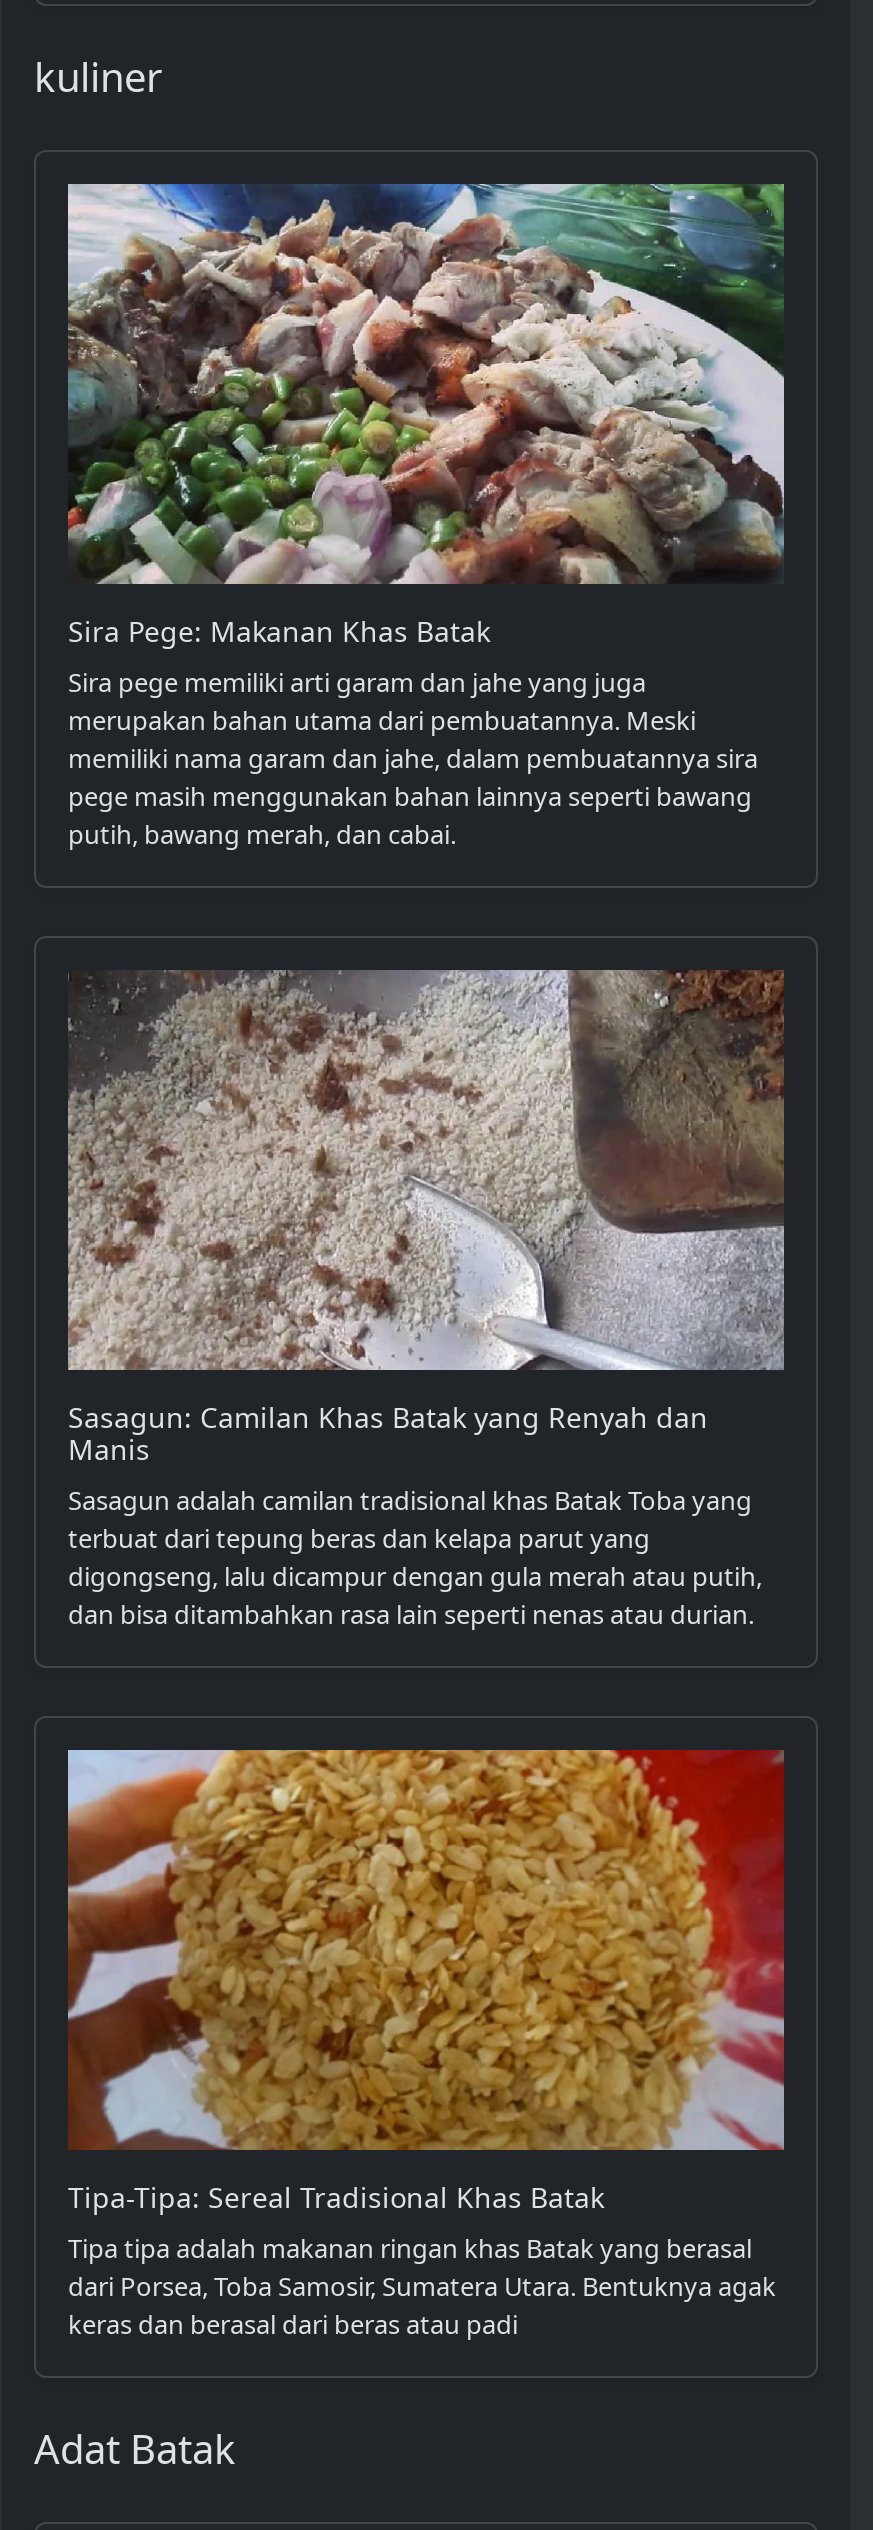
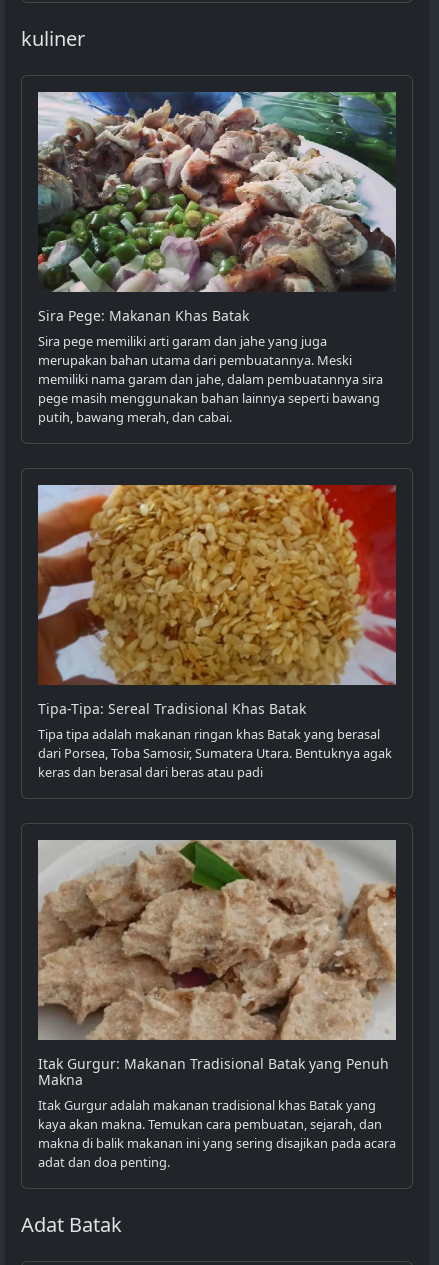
- [image]
- Sasagun: Camilan Khas Batak yang Renyah dan
- Manis
- Sasagun adalah camilan tradisional khas Batak Toba yang
- terbuat dari tepung beras dan kelapa parut yang
- digongseng, lalu dicampur dengan gula merah atau putih,
- dan bisa ditambahkan rasa lain seperti nenas atau durian.

moved up: [image] | Tipa-Tipa: Sereal Tradisional Khas Batak | Tipa tipa adalah makanan ringan khas Batak yang berasal | dari Porsea, Toba Samosir, Sumatera Utara. Bentuknya agak | keras dan berasal dari beras atau padi

+ [image]
+ Itak Gurgur: Makanan Tradisional Batak yang Penuh
+ Makna
+ Itak Gurgur adalah makanan tradisional khas Batak yang
+ kaya akan makna. Temukan cara pembuatan, sejarah, dan
+ makna di balik makanan ini yang sering disajikan pada acara
+ adat dan doa penting.
